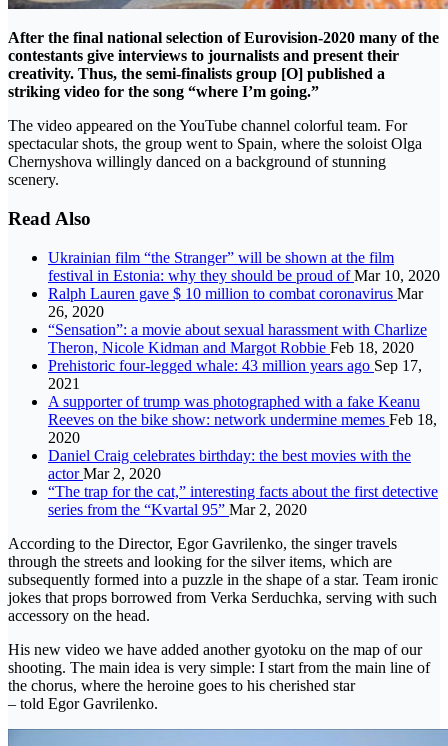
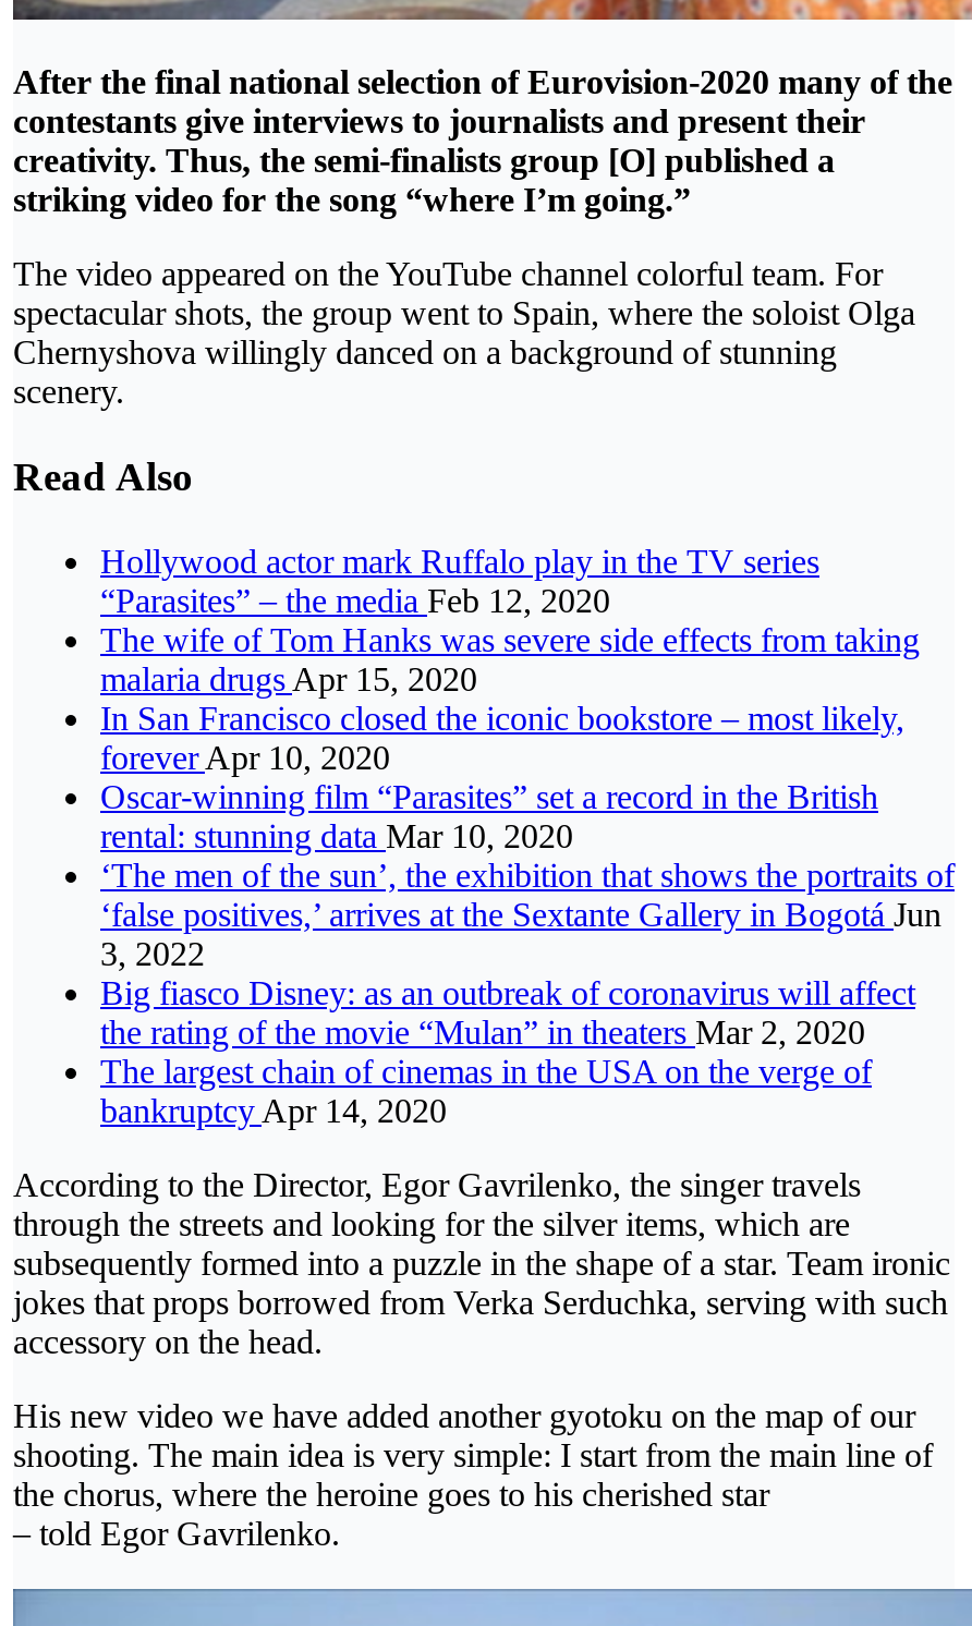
- Ukrainian film “the Stranger” will be shown at the film
- festival in Estonia: why they should be proud of Mar 10, 2020
- Ralph Lauren gave $ 10 million to combat coronavirus Mar
- 26, 2020
- “Sensation”: a movie about sexual harassment with Charlize
- Theron, Nicole Kidman and Margot Robbie Feb 18, 2020
- Prehistoric four-legged whale: 43 million years ago Sep 17,
- 2021
- A supporter of trump was photographed with a fake Keanu
- Reeves on the bike show: network undermine memes Feb 18,
- 2020
- Daniel Craig celebrates birthday: the best movies with the
- actor Mar 2, 2020
- “The trap for the cat,” interesting facts about the first detective
- series from the “Kvartal 95” Mar 2, 2020
+ Hollywood actor mark Ruffalo play in the TV series
+ “Parasites” – the media Feb 12, 2020
+ The wife of Tom Hanks was severe side effects from taking
+ malaria drugs Apr 15, 2020
+ In San Francisco closed the iconic bookstore – most likely,
+ forever Apr 10, 2020
+ Oscar-winning film “Parasites” set a record in the British
+ rental: stunning data Mar 10, 2020
+ ‘The men of the sun’, the exhibition that shows the portraits of
+ ‘false positives,’ arrives at the Sextante Gallery in Bogotá Jun
+ 3, 2022
+ Big fiasco Disney: as an outbreak of coronavirus will affect
+ the rating of the movie “Mulan” in theaters Mar 2, 2020
+ The largest chain of cinemas in the USA on the verge of
+ bankruptcy Apr 14, 2020
